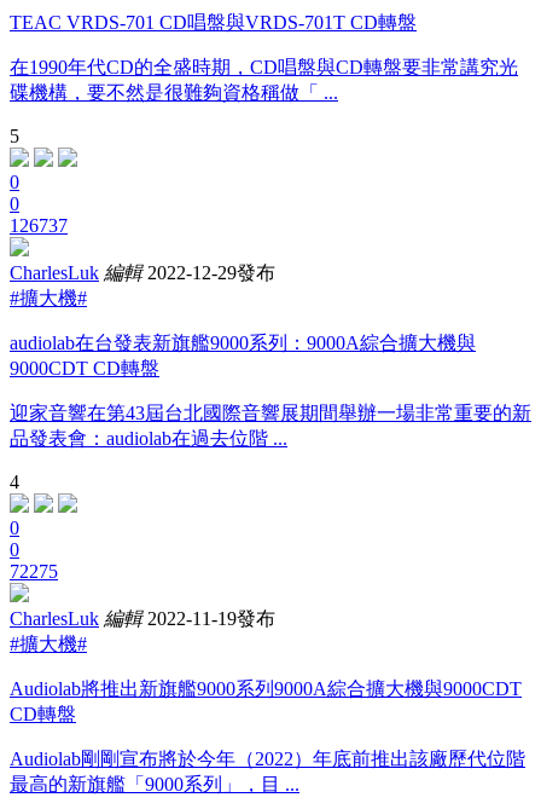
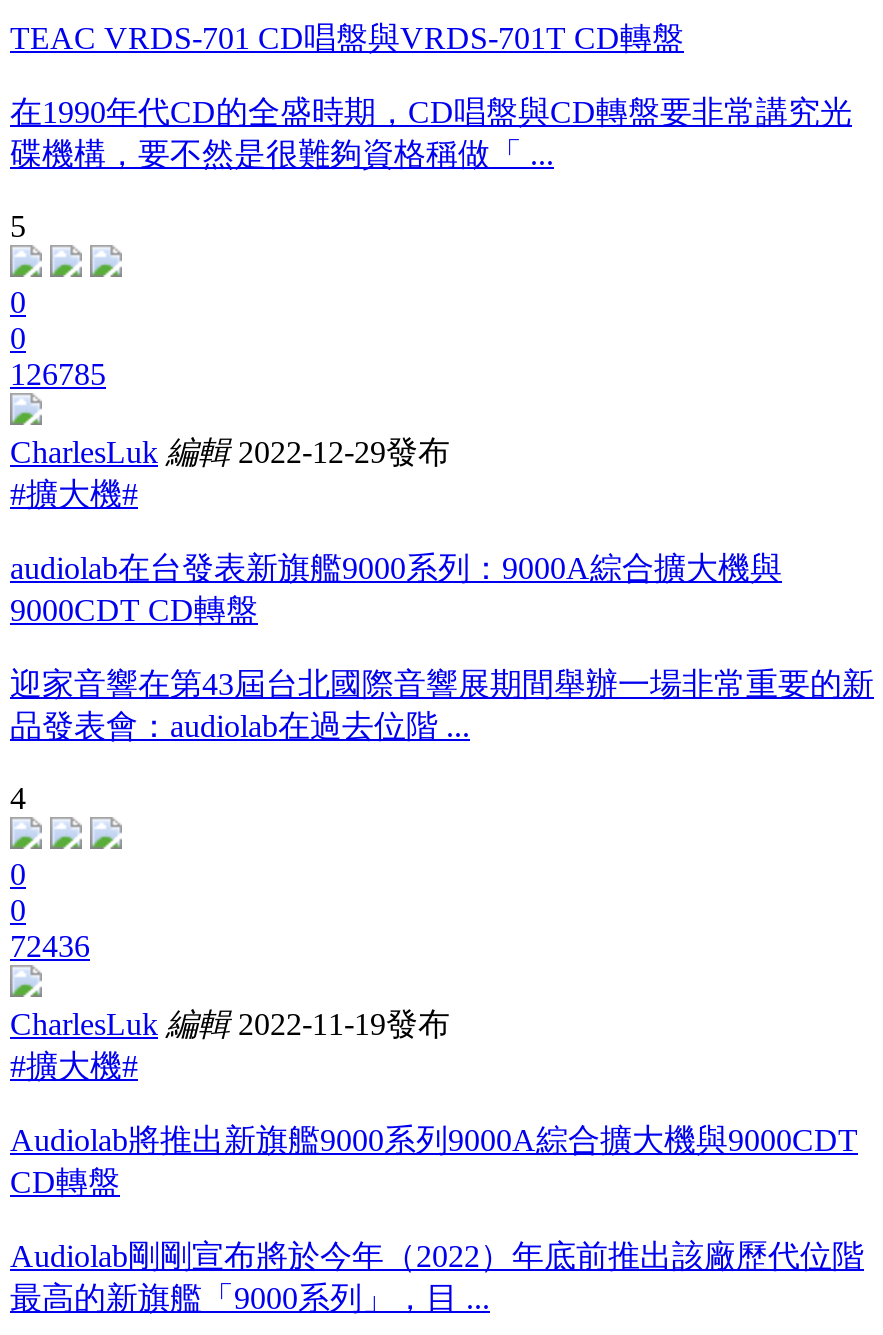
- 126737
+ 126785

- 72275
+ 72436
